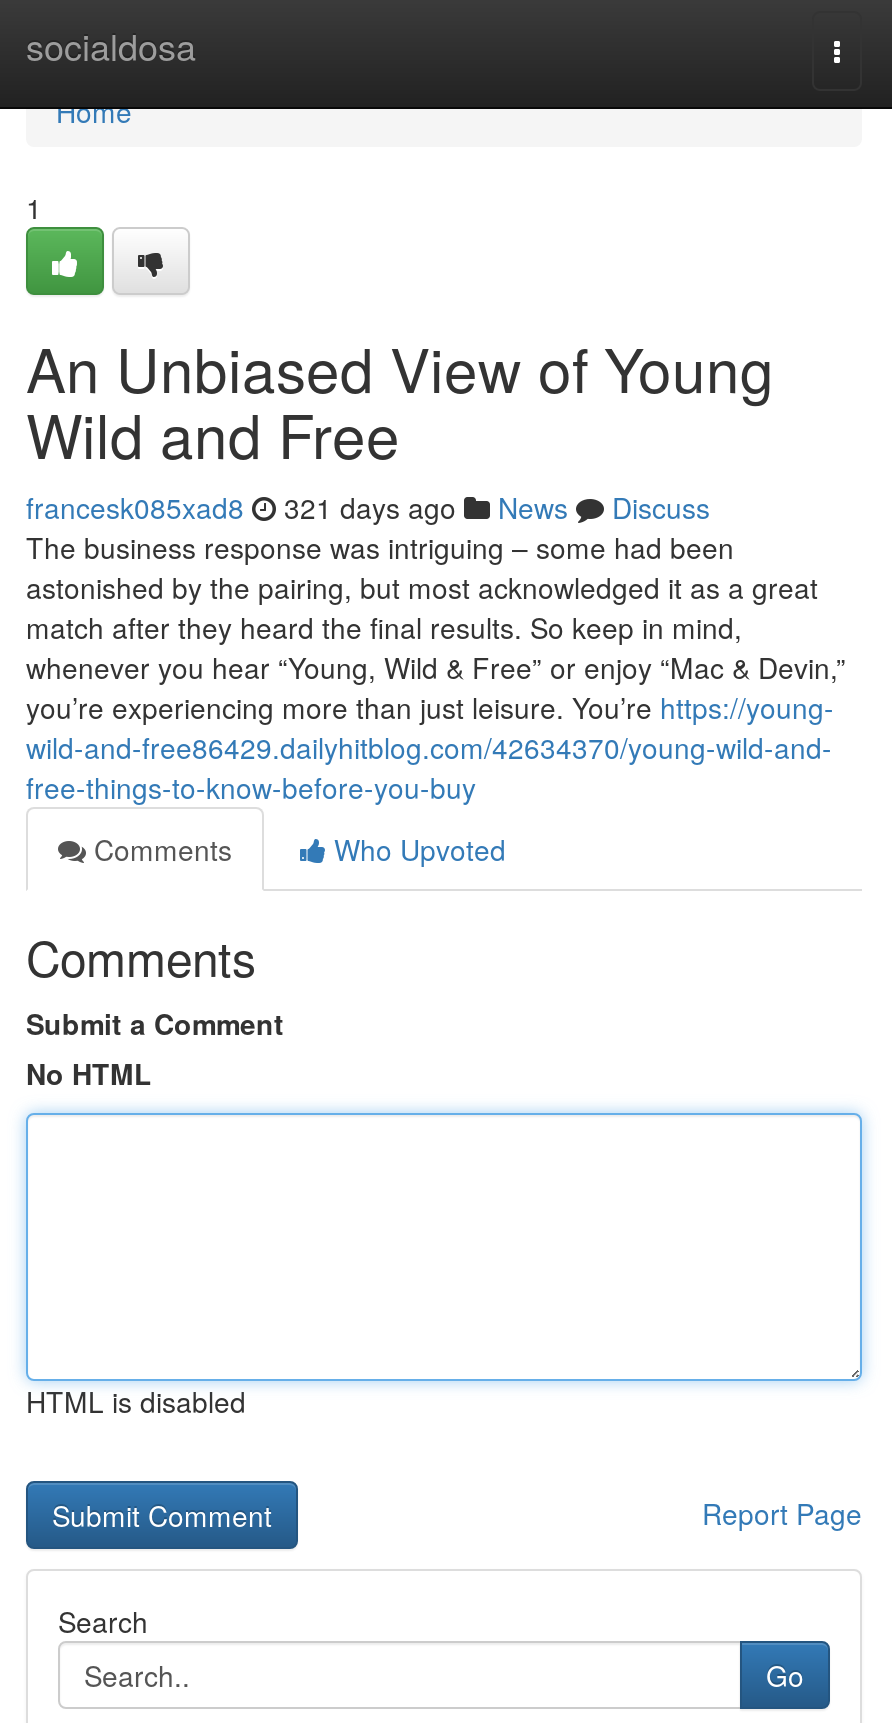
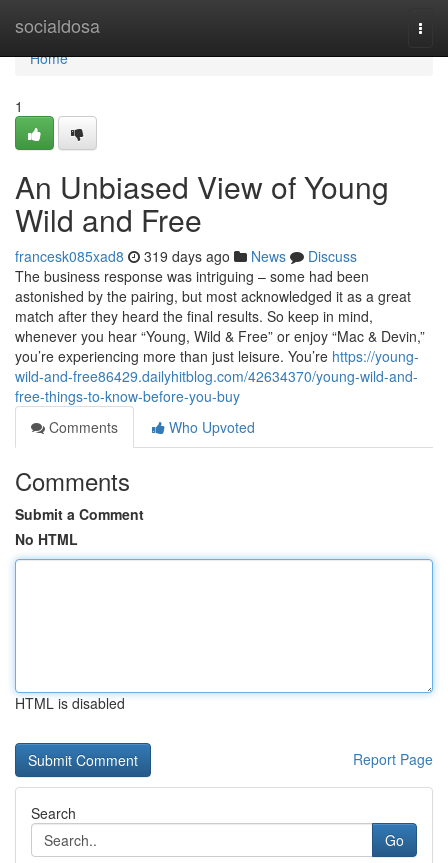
- francesk085xad8 321 days ago News Discuss
+ francesk085xad8 319 days ago News Discuss
